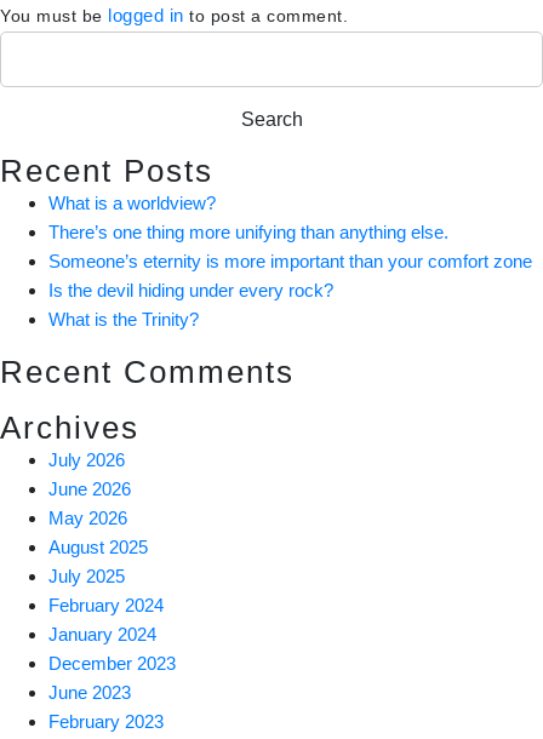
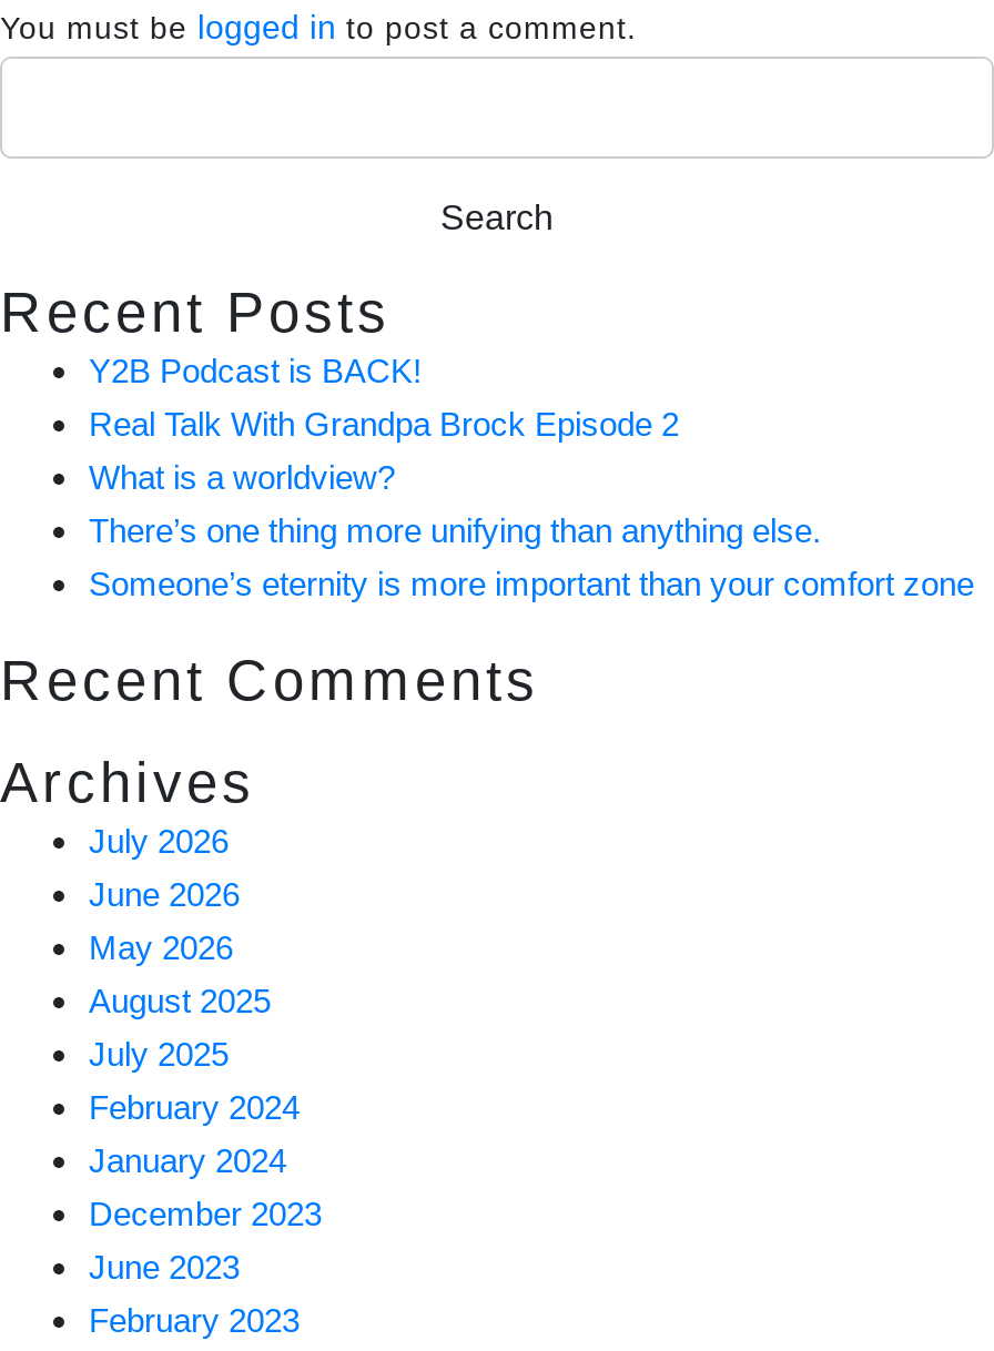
+ Y2B Podcast is BACK!
+ Real Talk With Grandpa Brock Episode 2

moved down: What is a worldview? | There’s one thing more unifying than anything else. | Someone’s eternity is more important than your comfort zone

- Is the devil hiding under every rock?
- What is the Trinity?
